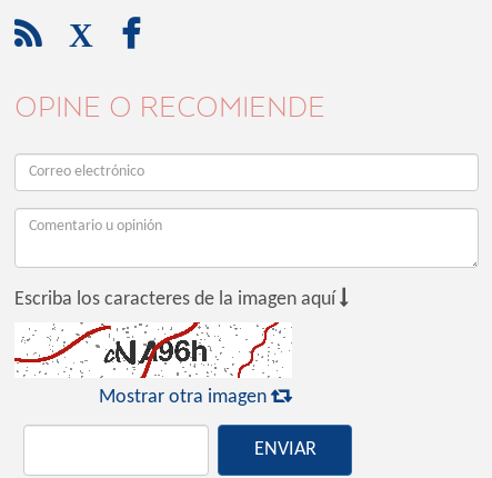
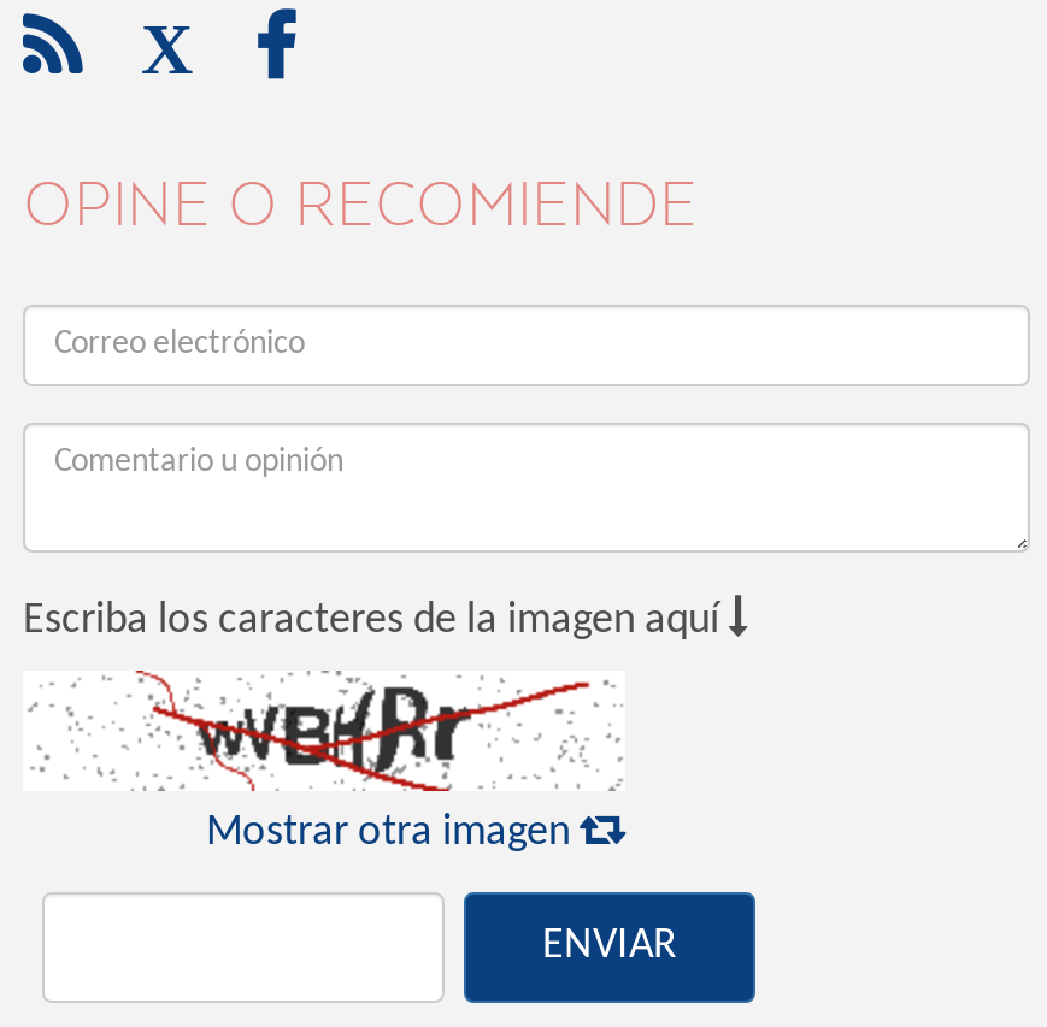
- [image]
+ [image]
